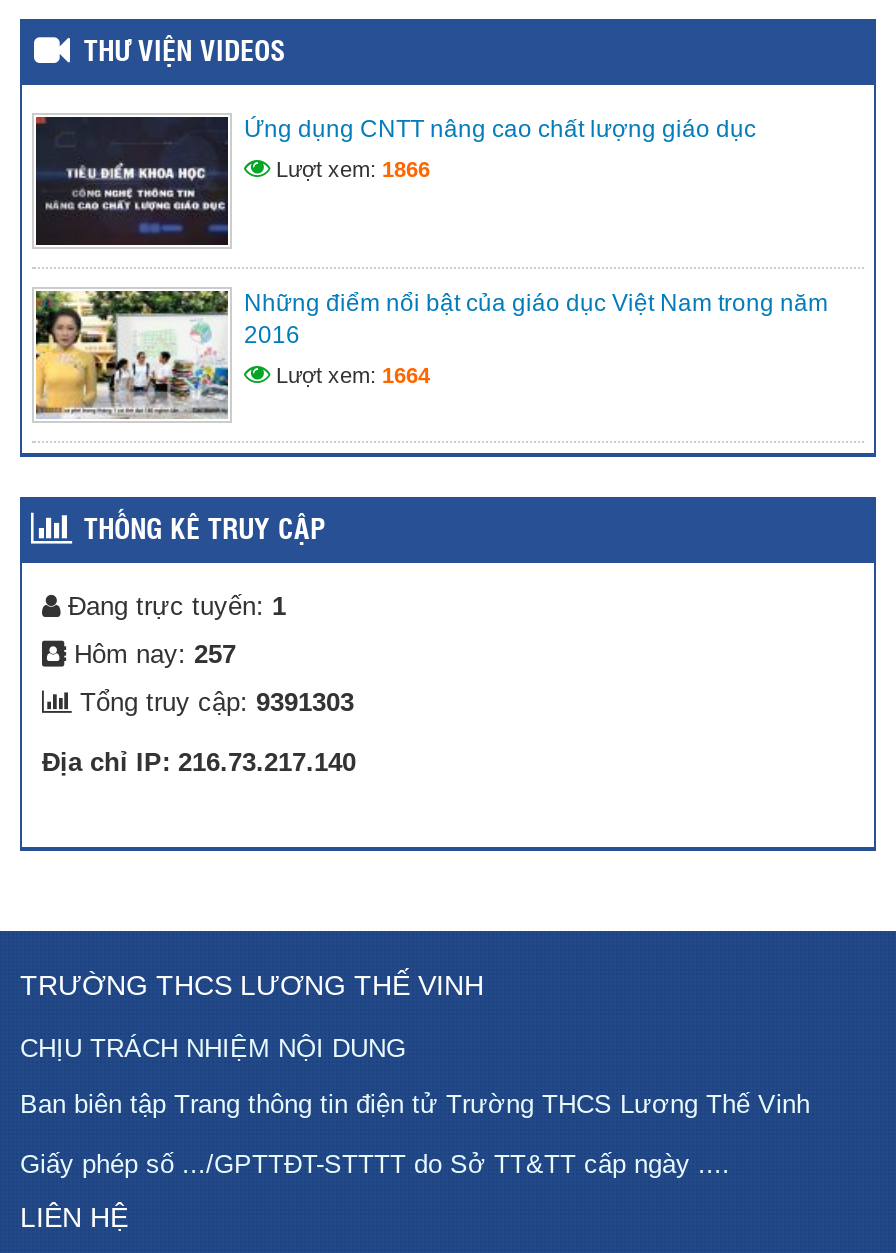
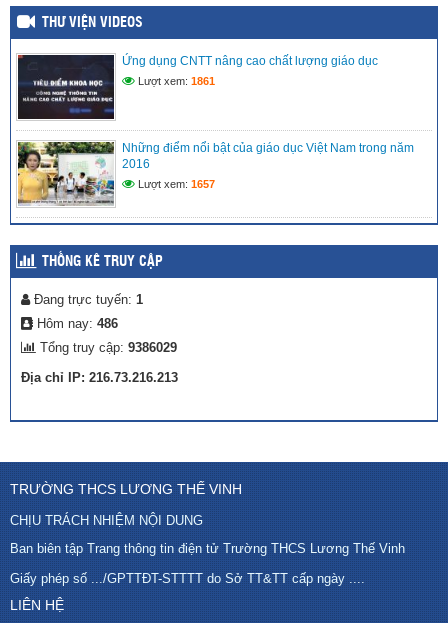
- Lượt xem: 1866
+ Lượt xem: 1861

- Lượt xem: 1664
+ Lượt xem: 1657

- Hôm nay: 257
+ Hôm nay: 486

- Tổng truy cập: 9391303
+ Tổng truy cập: 9386029

- Địa chỉ IP: 216.73.217.140
+ Địa chỉ IP: 216.73.216.213
